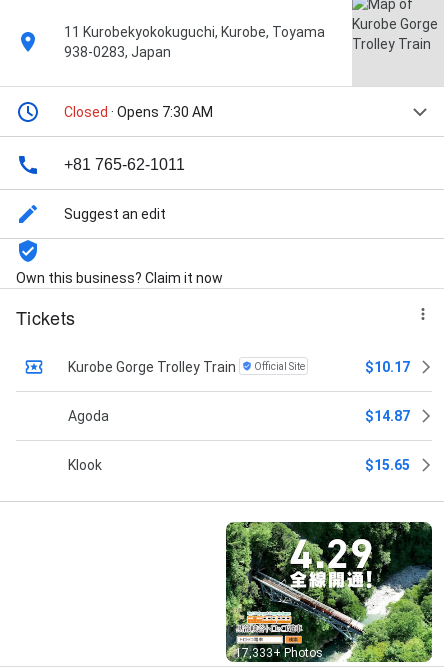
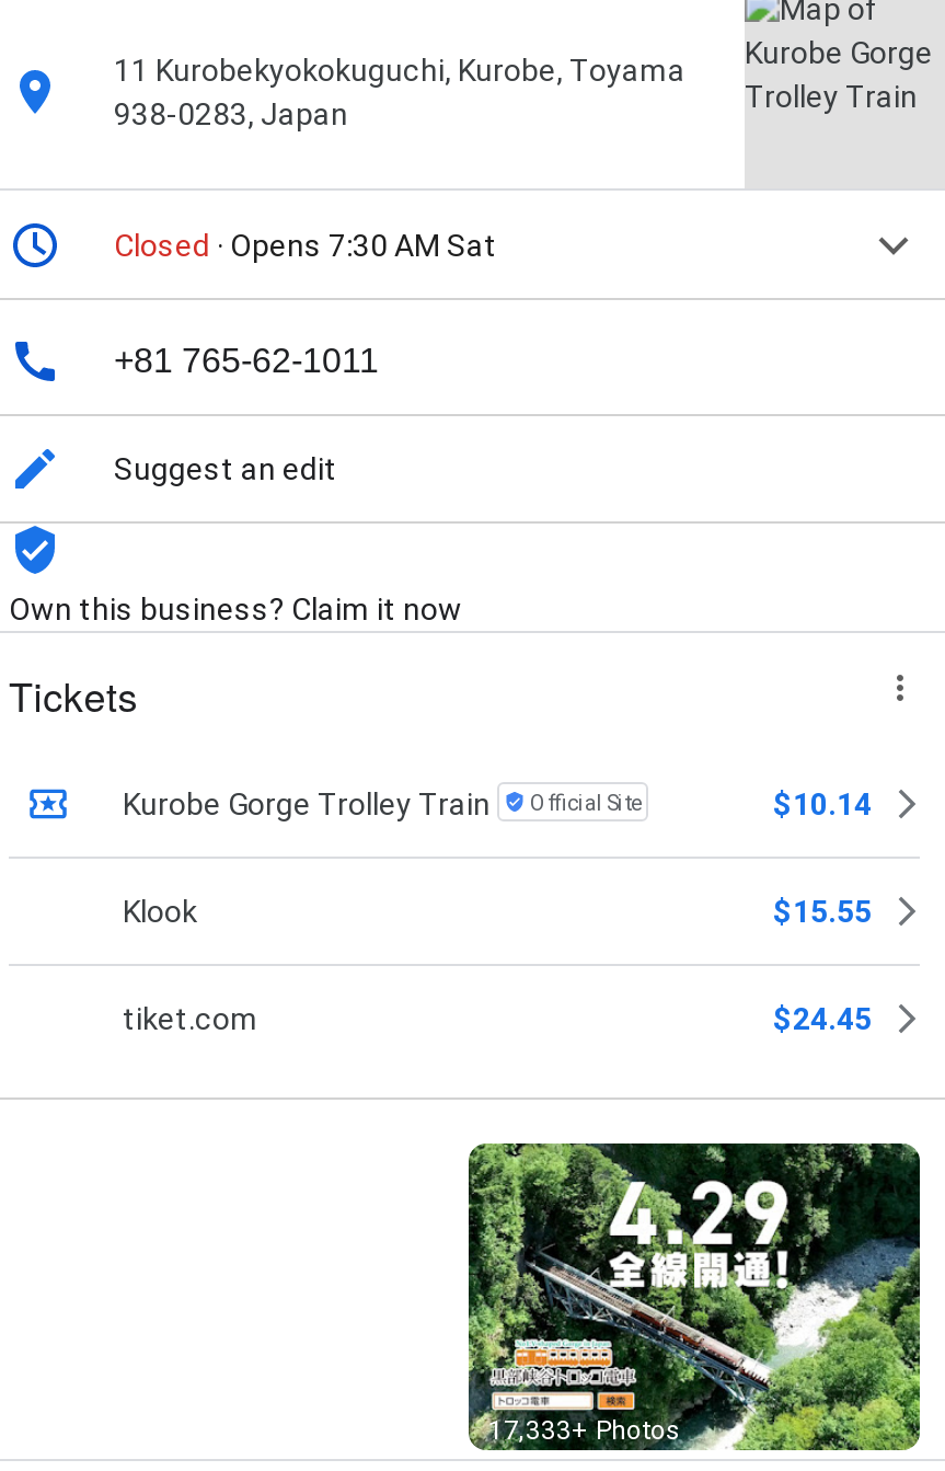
- Closed · Opens 7:30 AM
+ Closed · Opens 7:30 AM Sat

- $10.17
- Agoda
- $14.87
+ $10.14

moved up: Klook

- $15.65
+ $15.55
+ tiket.com
+ $24.45
